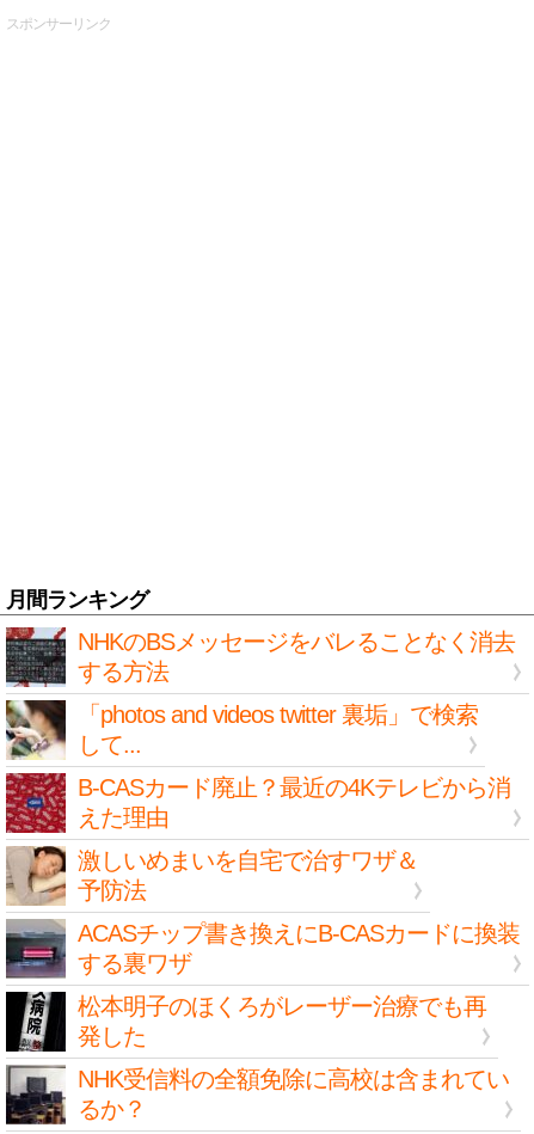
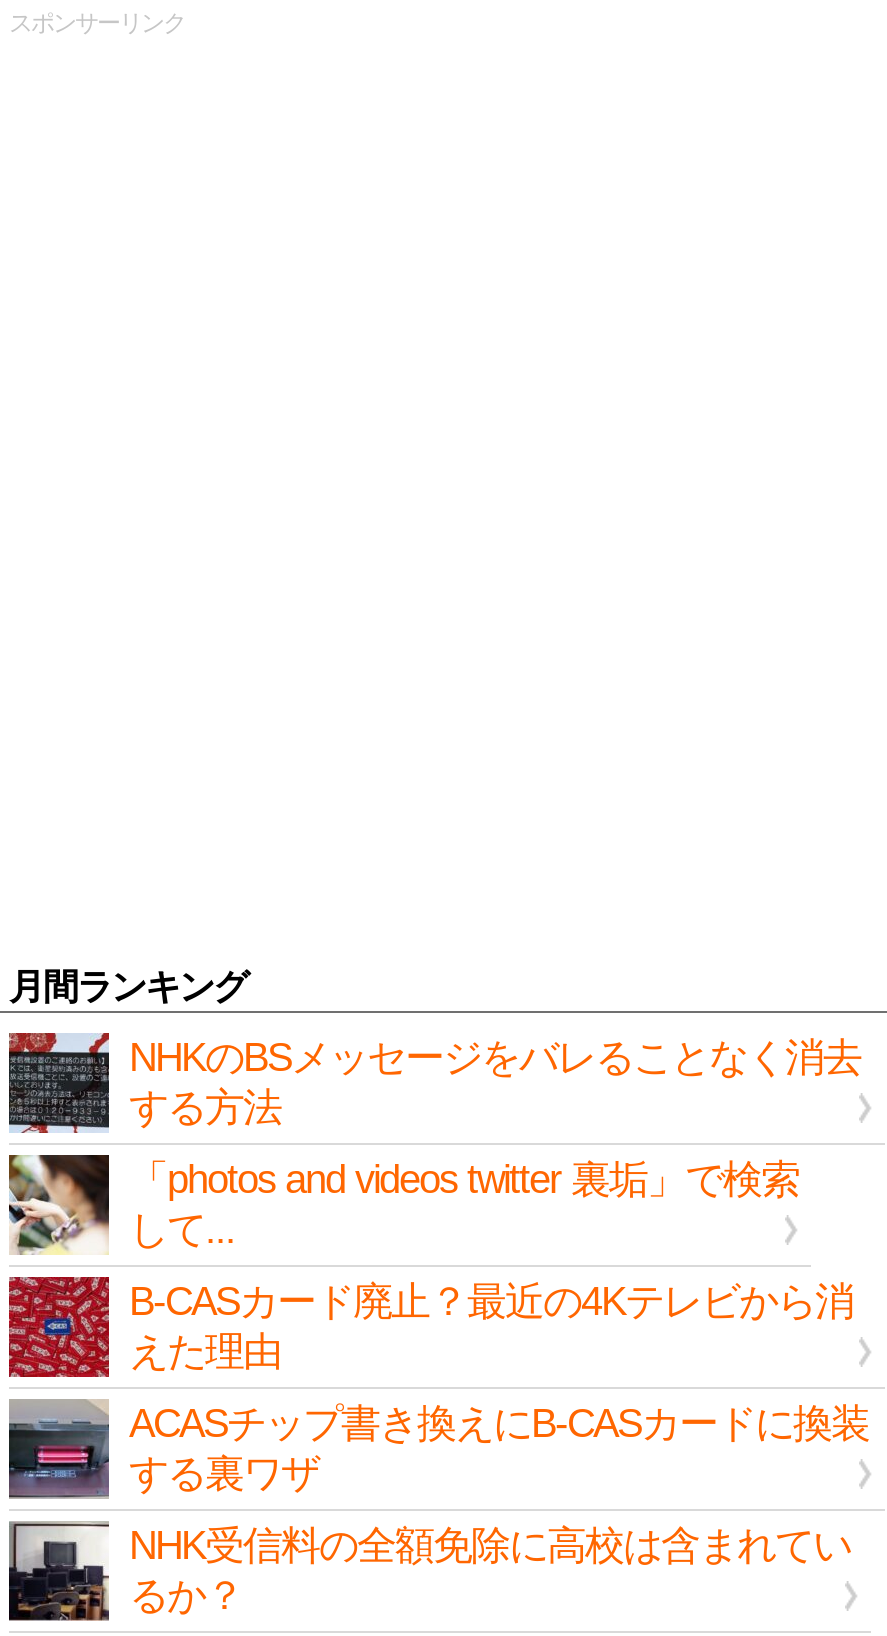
- [image]
- 激しいめまいを自宅で治すワザ＆
- 予防法

- [image]
- 松本明子のほくろがレーザー治療でも再
- 発した
